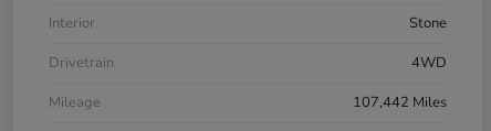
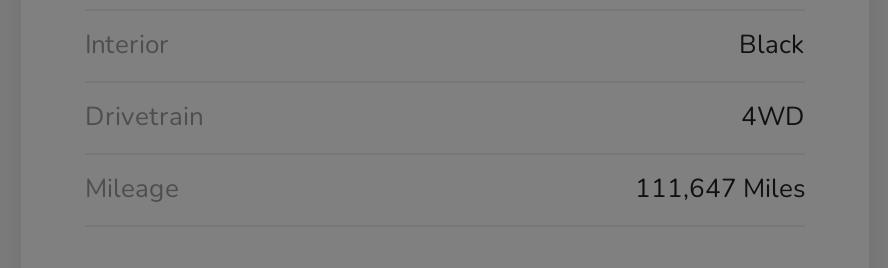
- Stone
+ Black

- 107,442 Miles
+ 111,647 Miles
